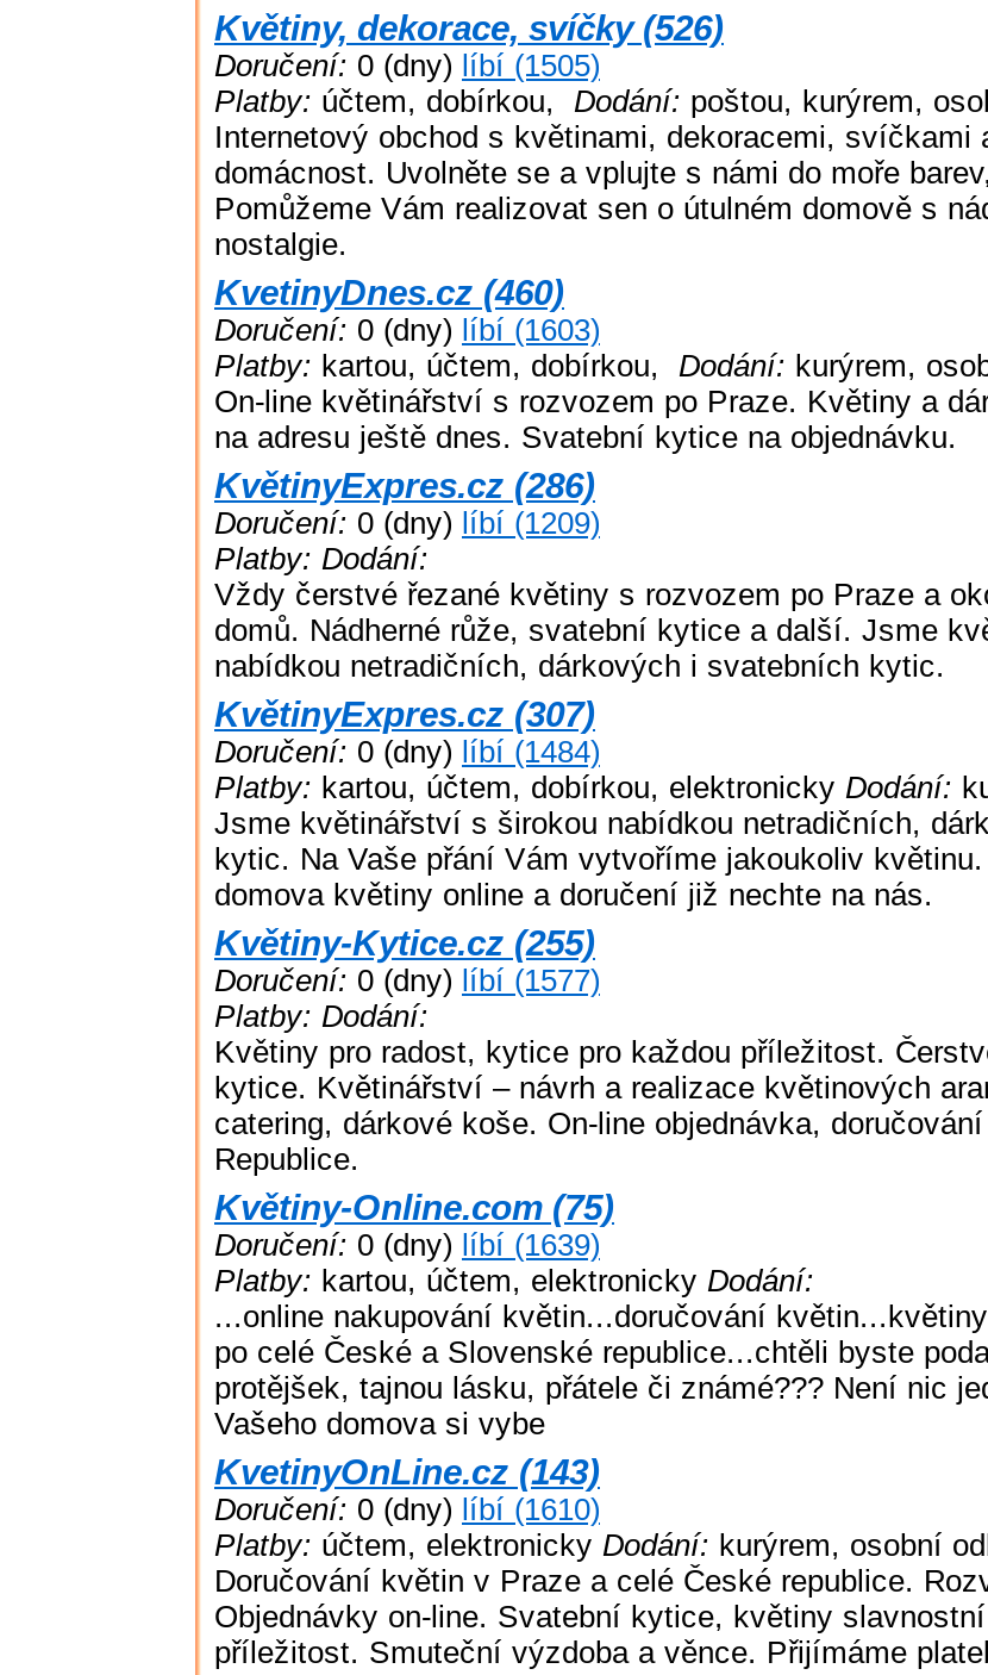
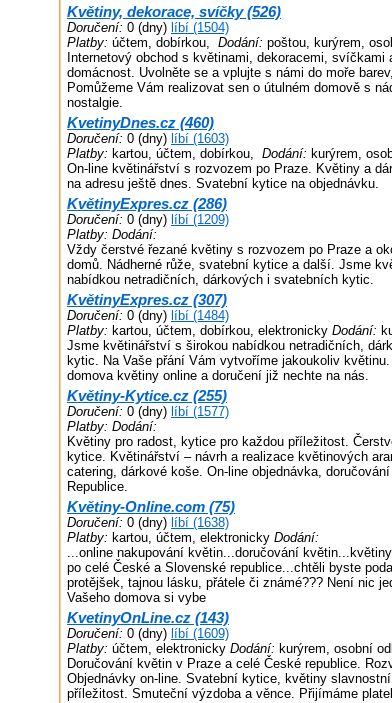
- Doručení: 0 (dny) líbí (1505)
+ Doručení: 0 (dny) líbí (1504)

- Doručení: 0 (dny) líbí (1639)
+ Doručení: 0 (dny) líbí (1638)

- Doručení: 0 (dny) líbí (1610)
+ Doručení: 0 (dny) líbí (1609)
